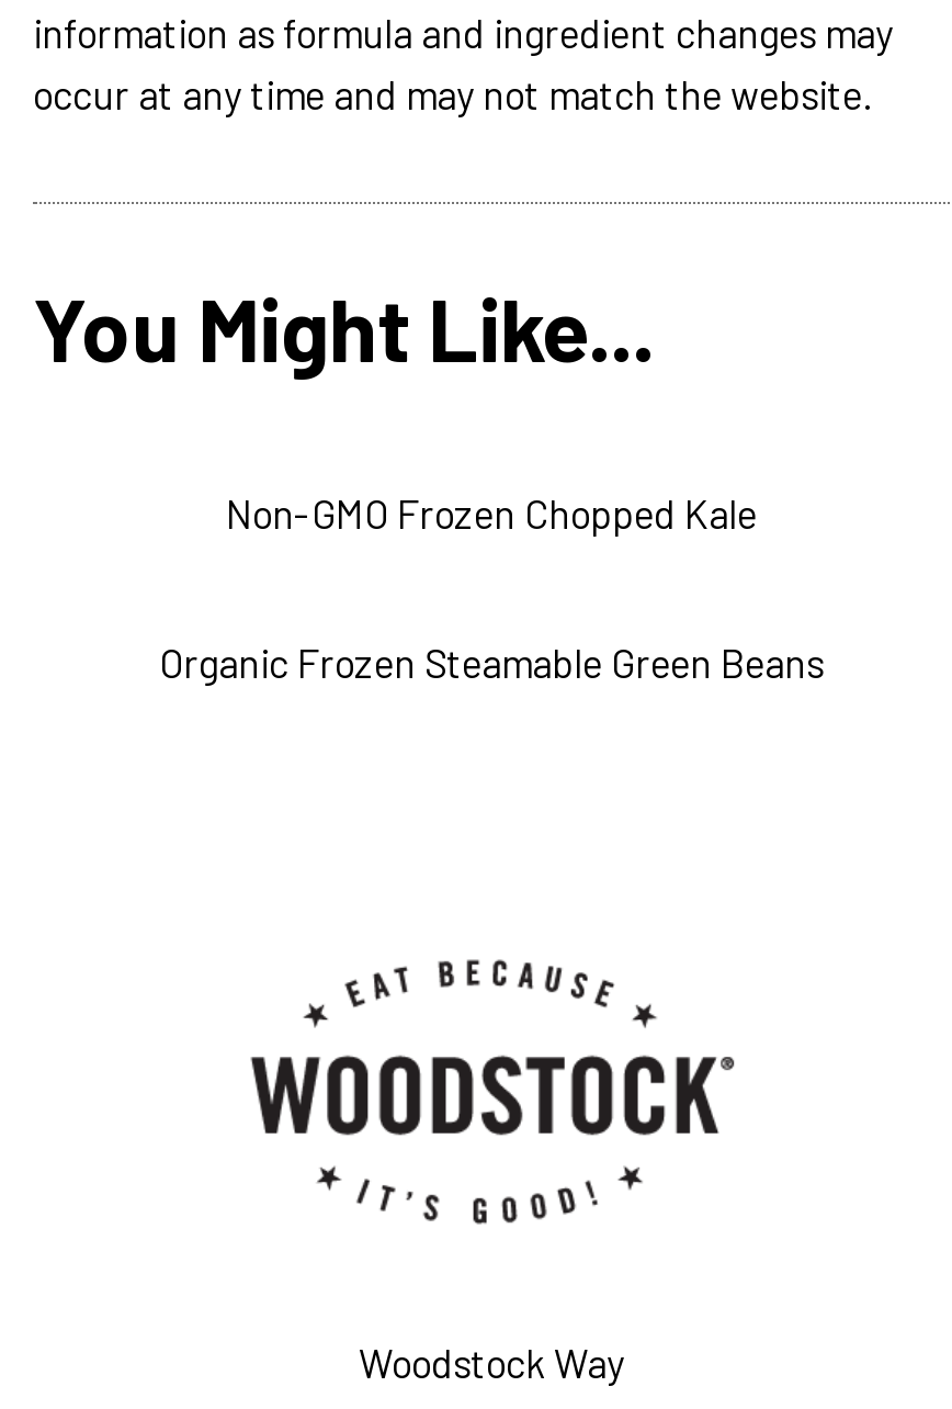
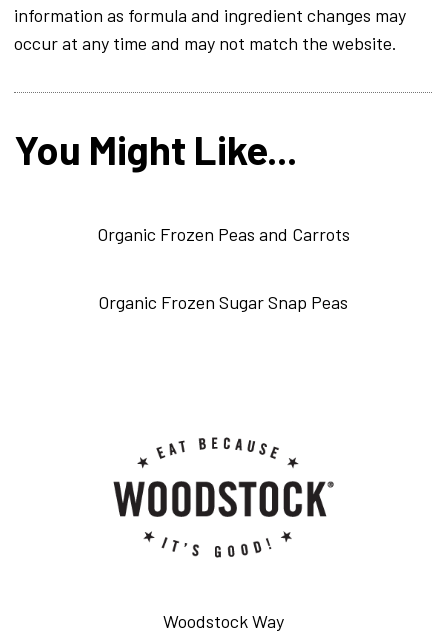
- Non-GMO Frozen Chopped Kale
+ Organic Frozen Peas and Carrots

- Organic Frozen Steamable Green Beans
+ Organic Frozen Sugar Snap Peas
